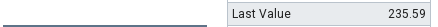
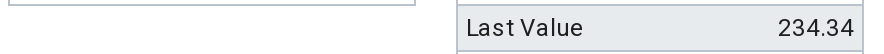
- 235.59
+ 234.34
